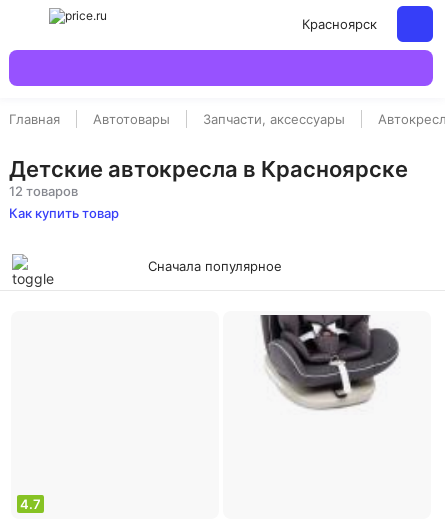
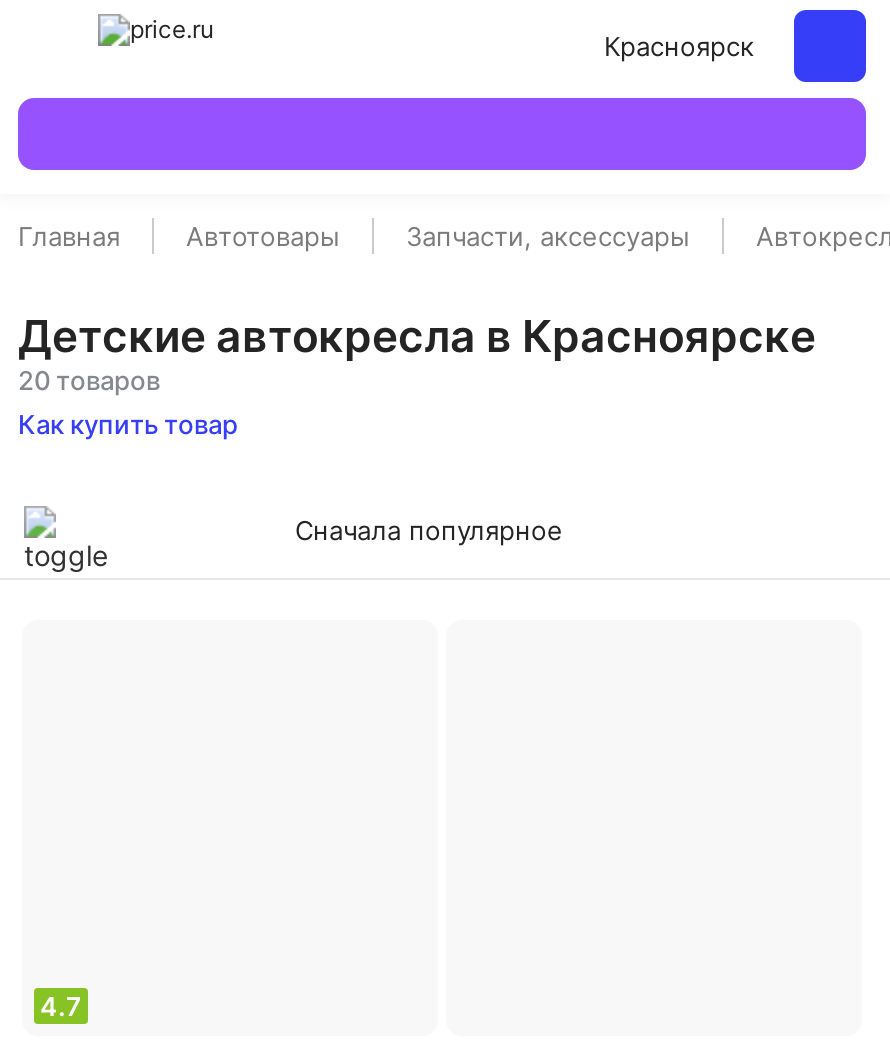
- 12 товаров
+ 20 товаров

- [image]
